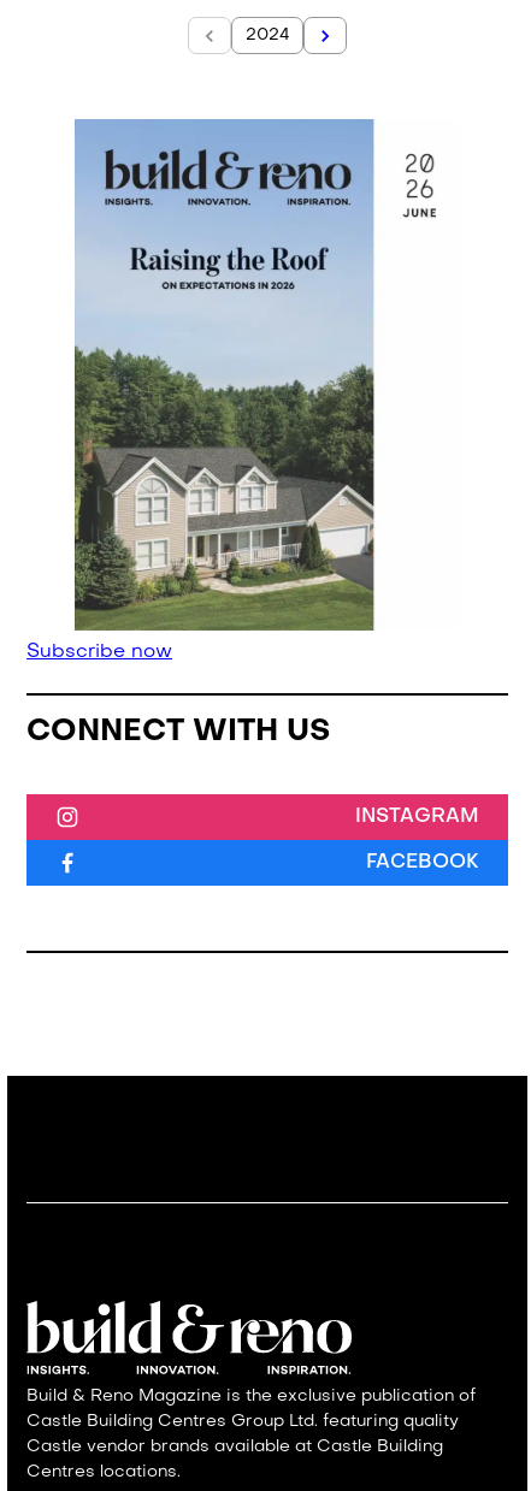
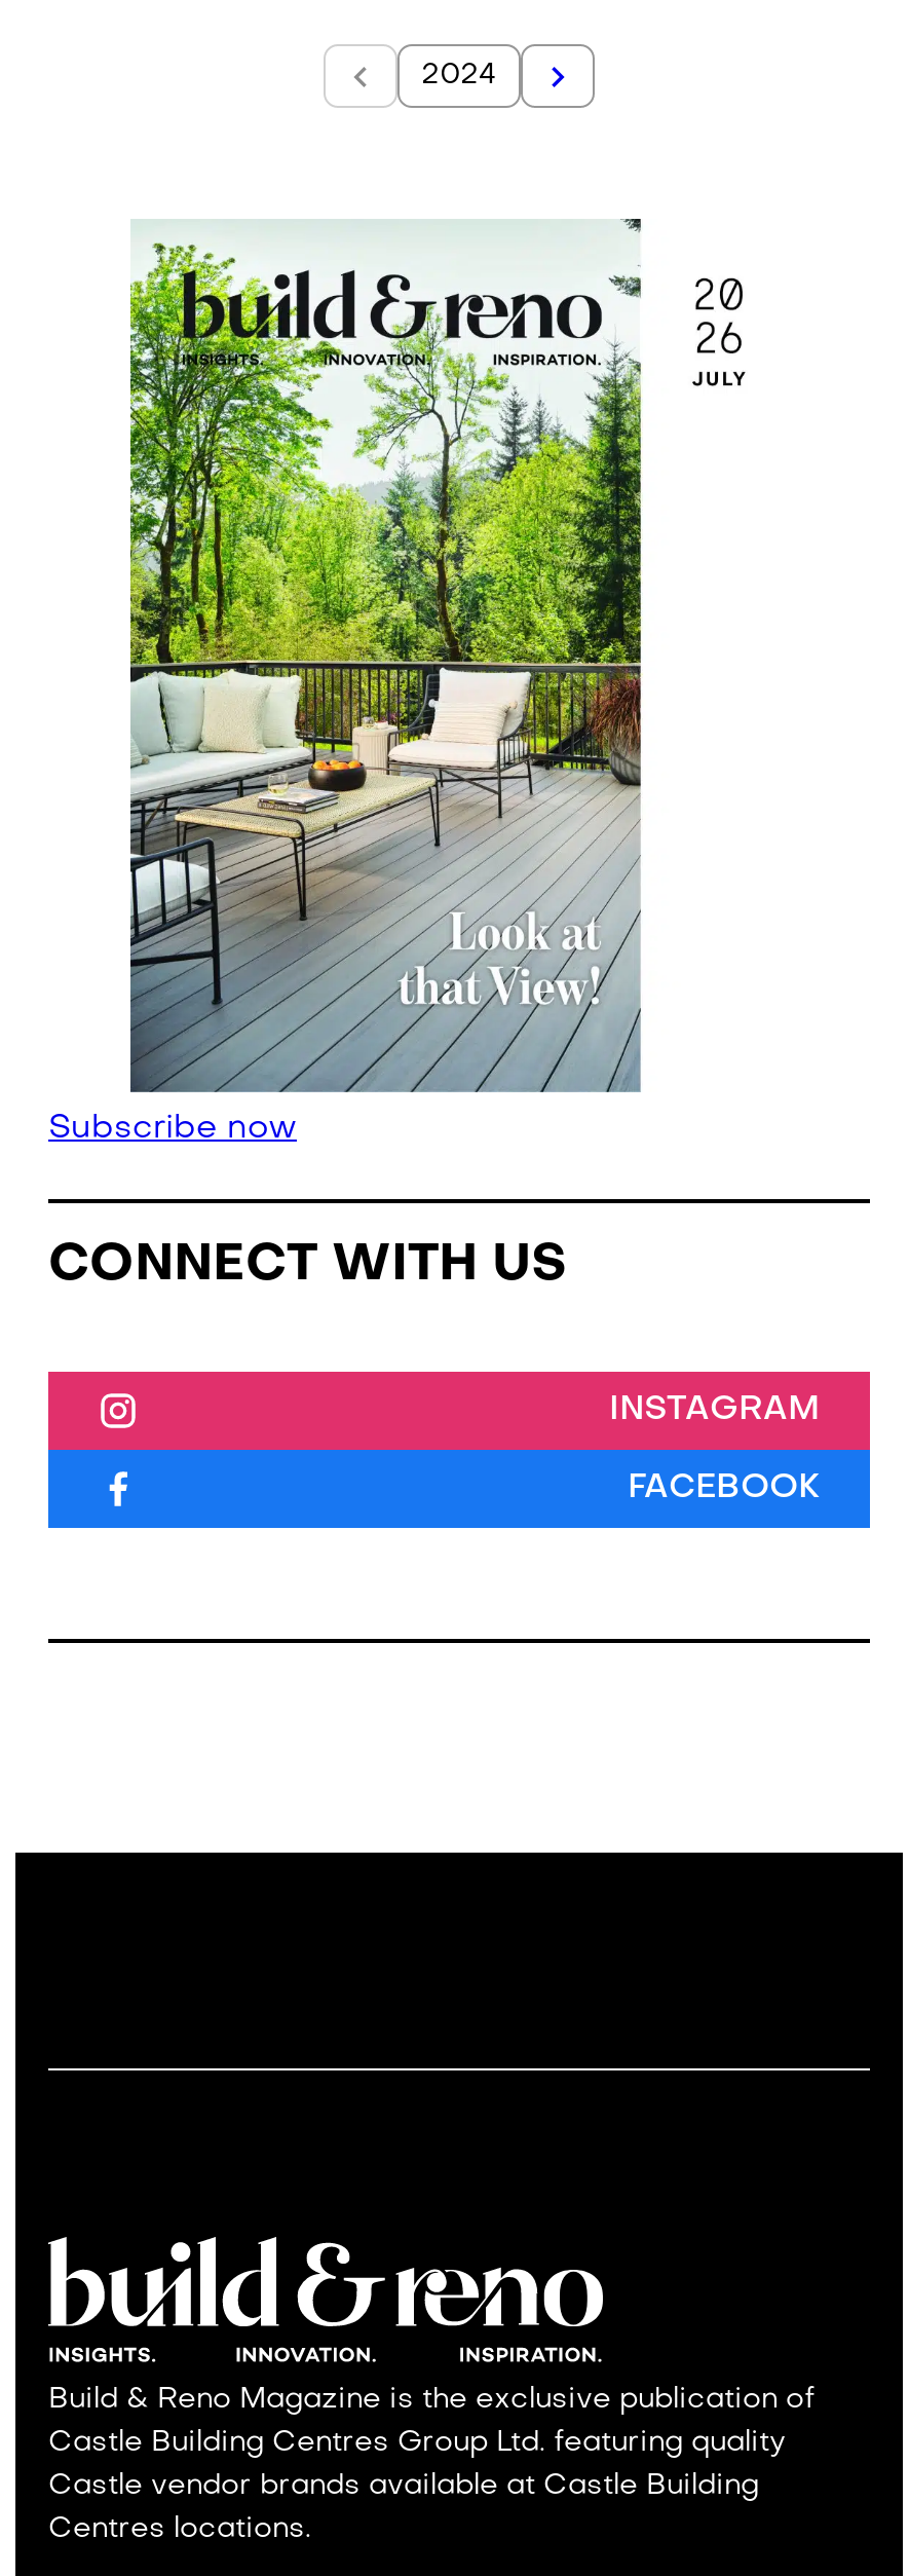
- [image]
+ [image]
